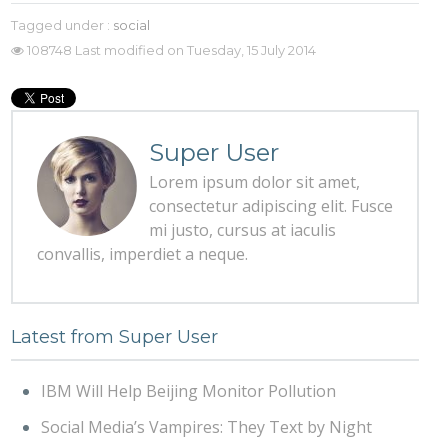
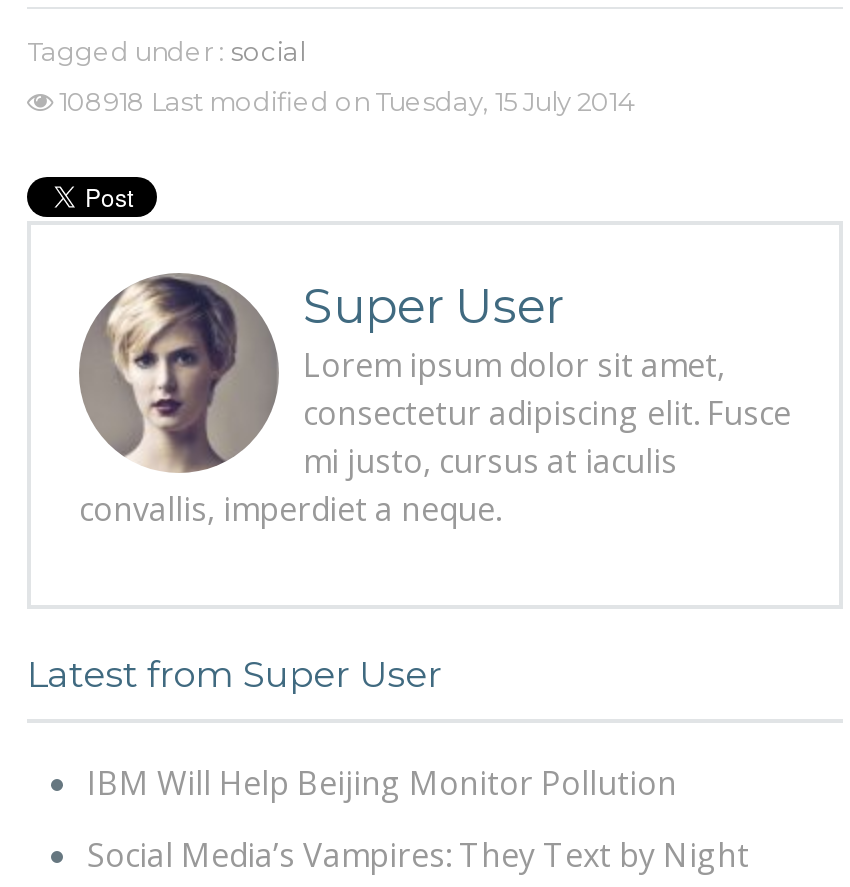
- 108748 Last modified on Tuesday, 15 July 2014
+ 108918 Last modified on Tuesday, 15 July 2014
